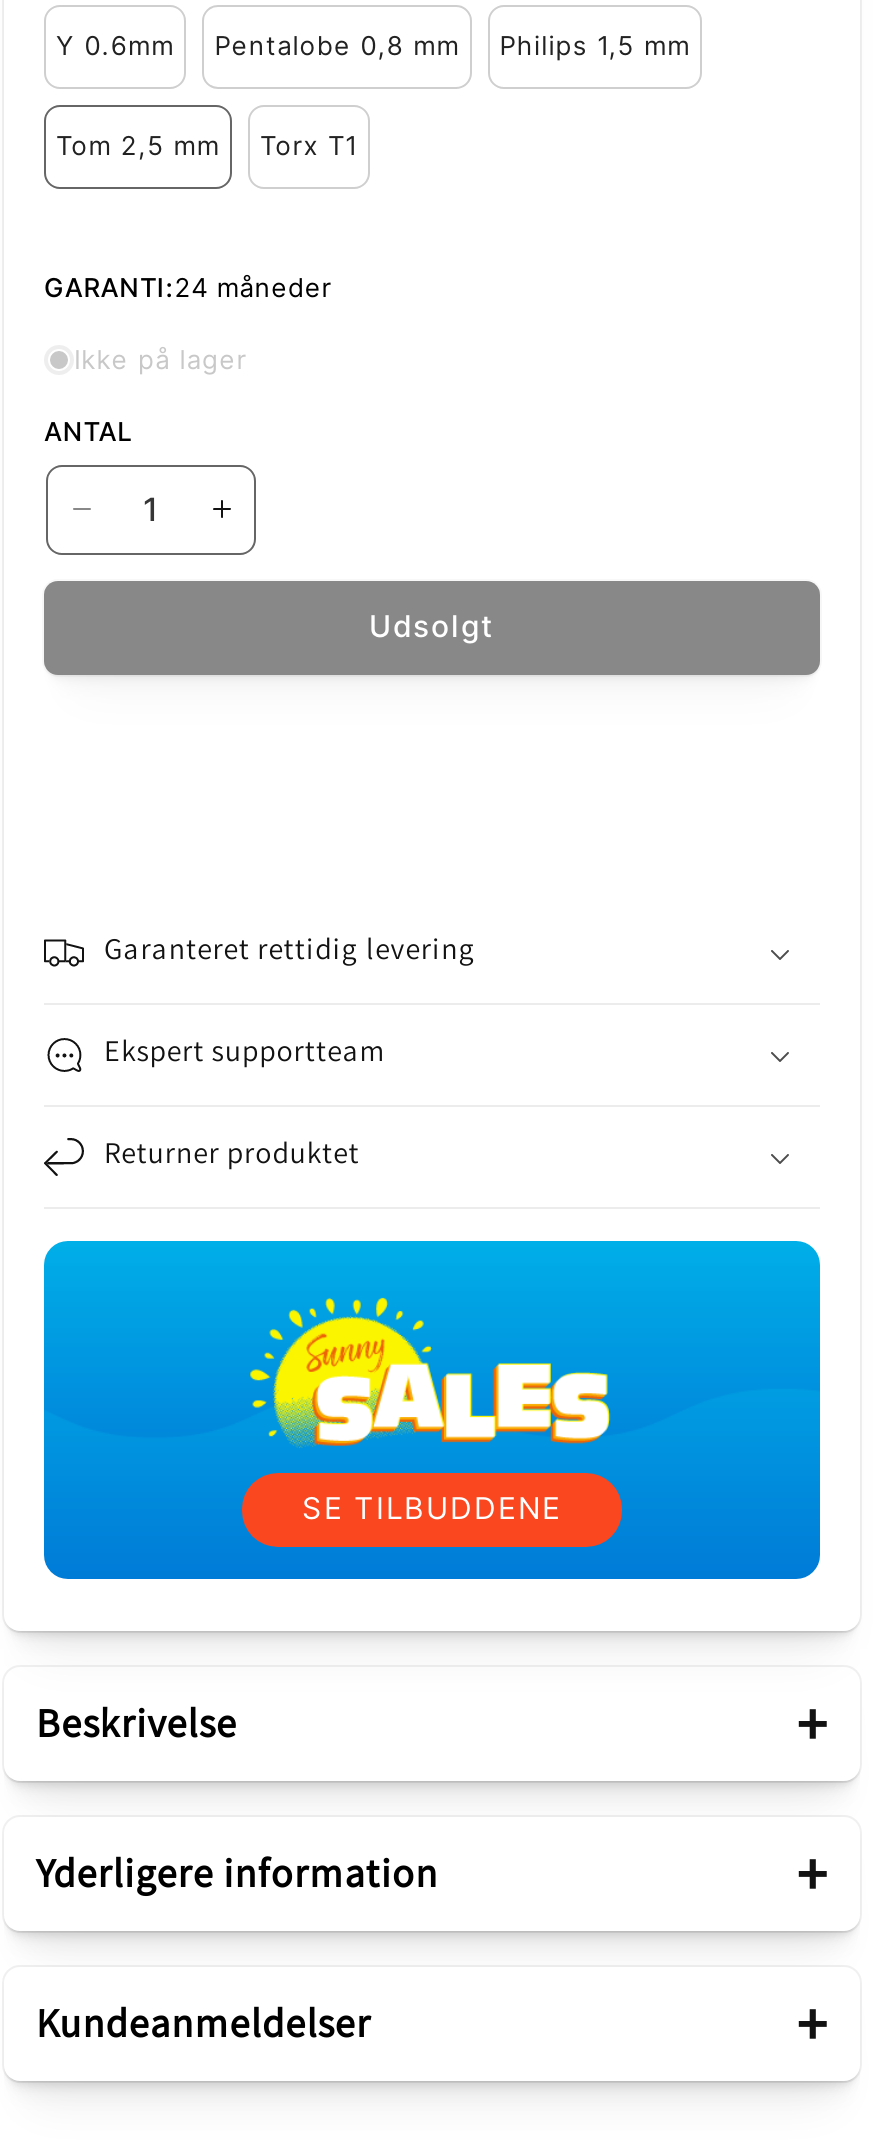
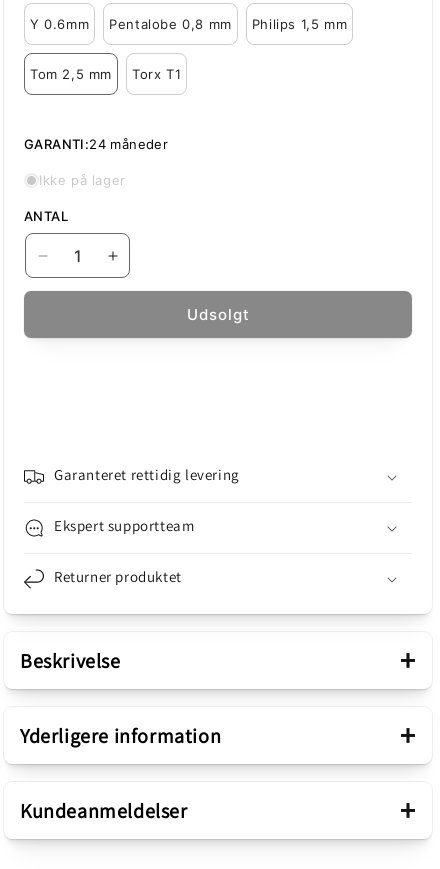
- [image]
- SE TILBUDDENE
